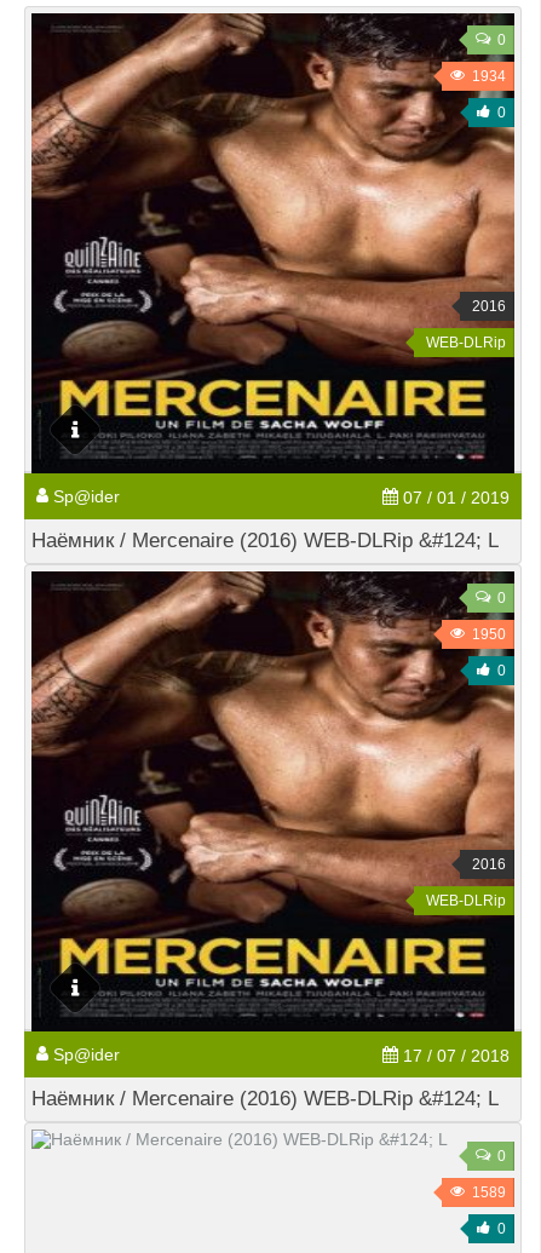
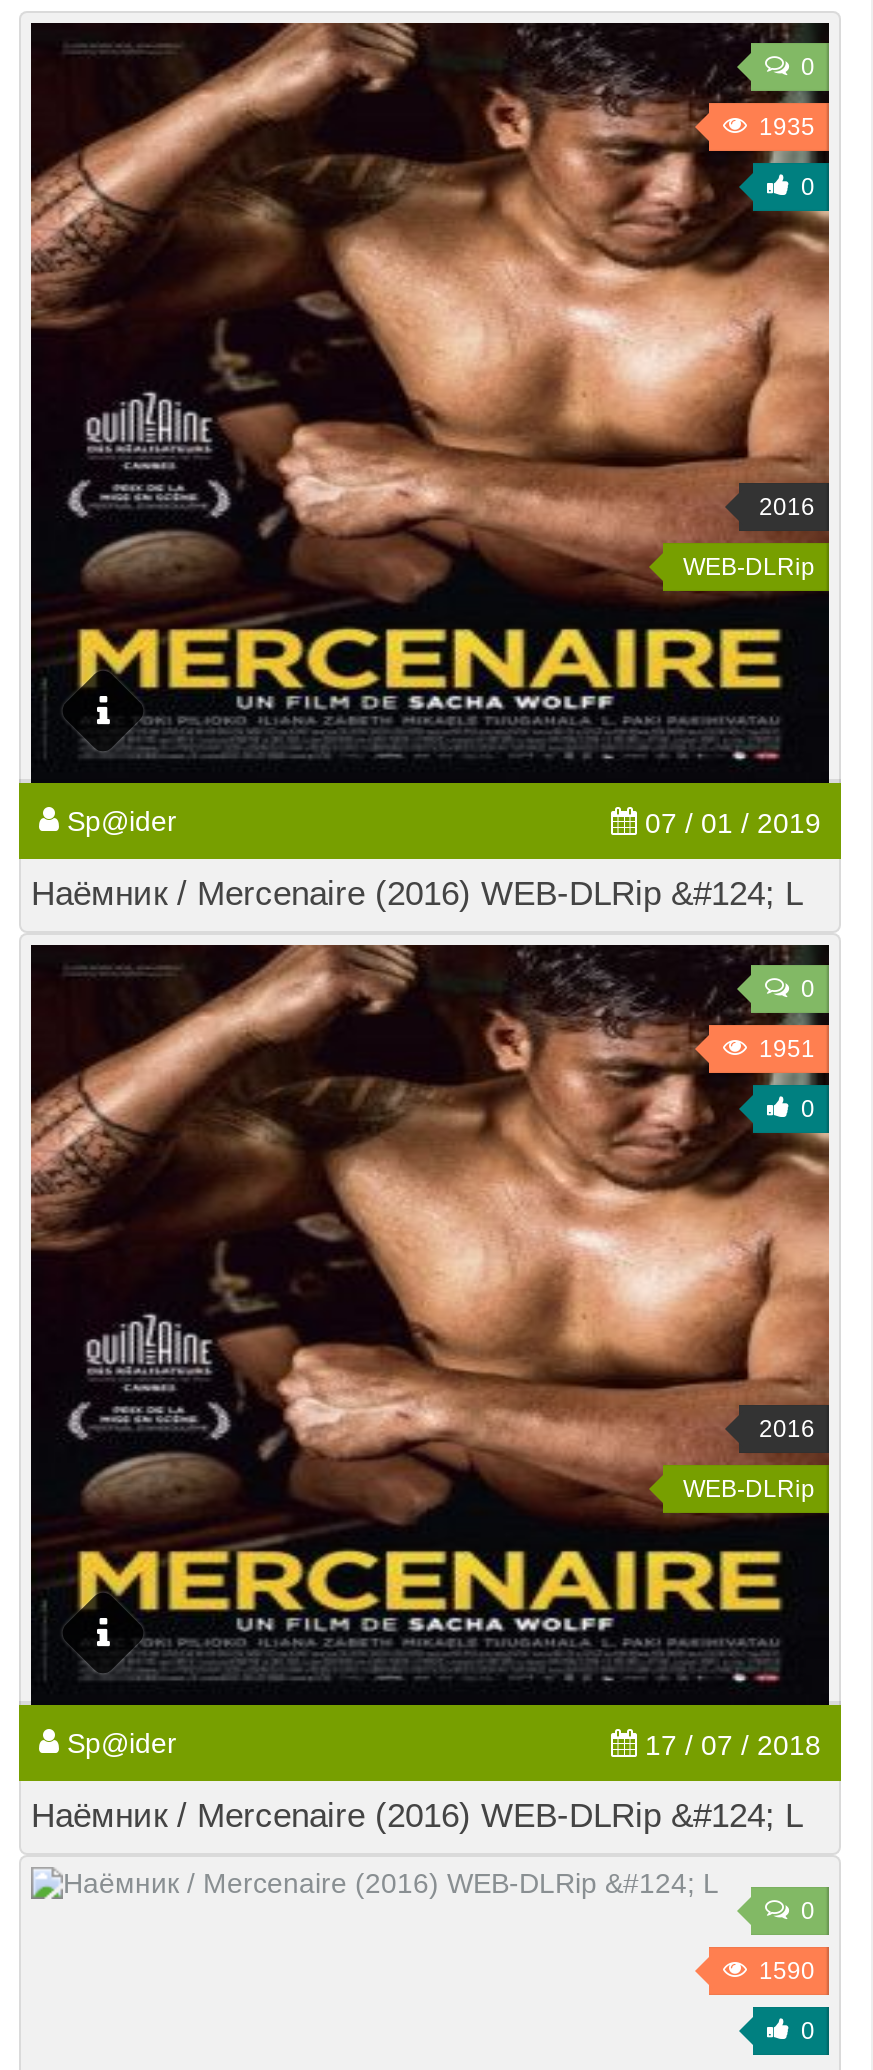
- 1934
+ 1935

- 1950
+ 1951

- 1589
+ 1590
